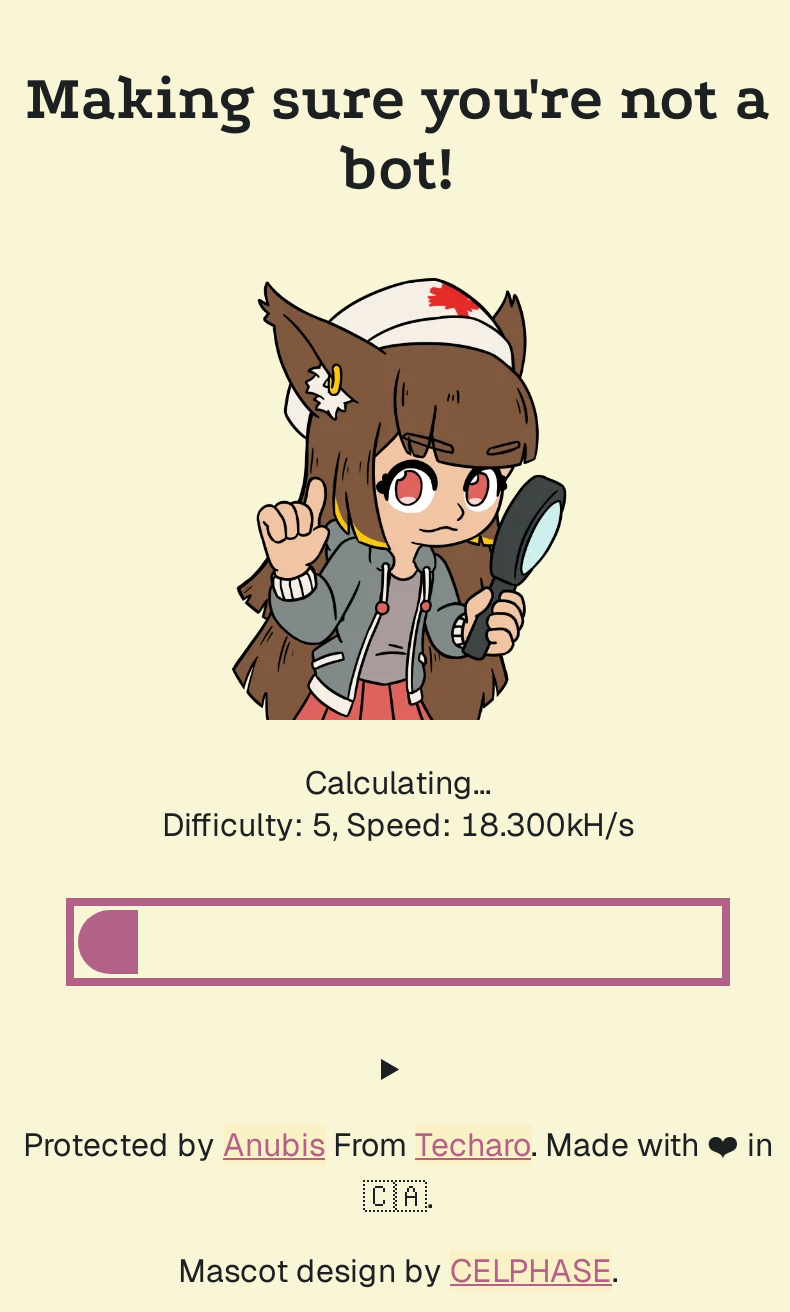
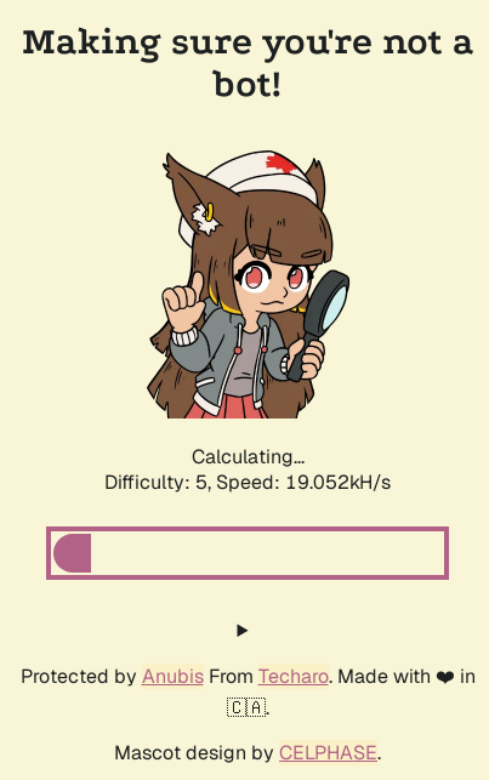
- Difficulty: 5, Speed: 18.300kH/s
+ Difficulty: 5, Speed: 19.052kH/s
